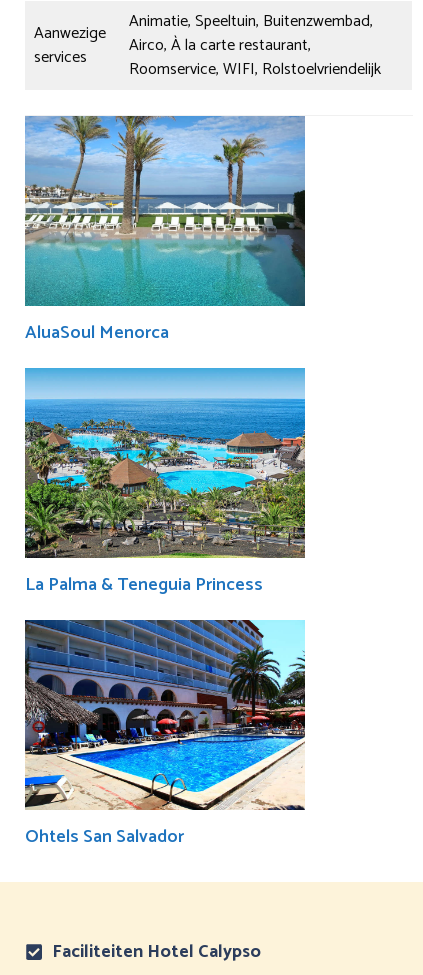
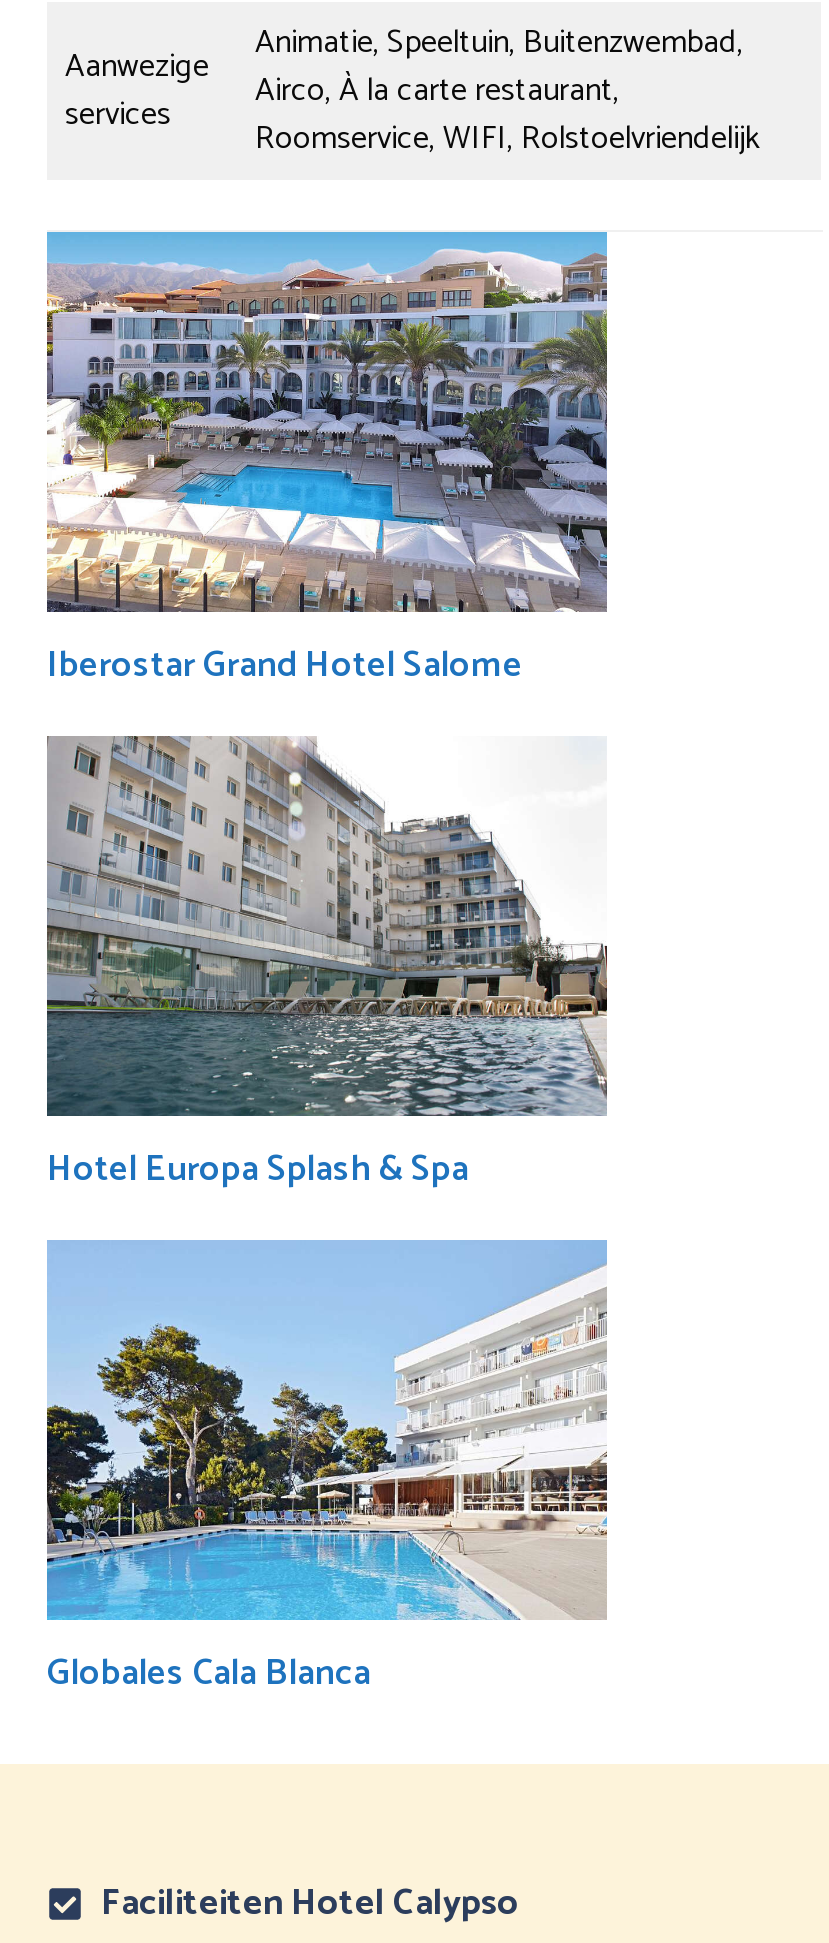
- [image]
- AluaSoul Menorca
+ [image]
+ Iberostar Grand Hotel Salome

- [image]
- La Palma & Teneguia Princess
+ [image]
+ Hotel Europa Splash & Spa

- [image]
- Ohtels San Salvador
+ [image]
+ Globales Cala Blanca
